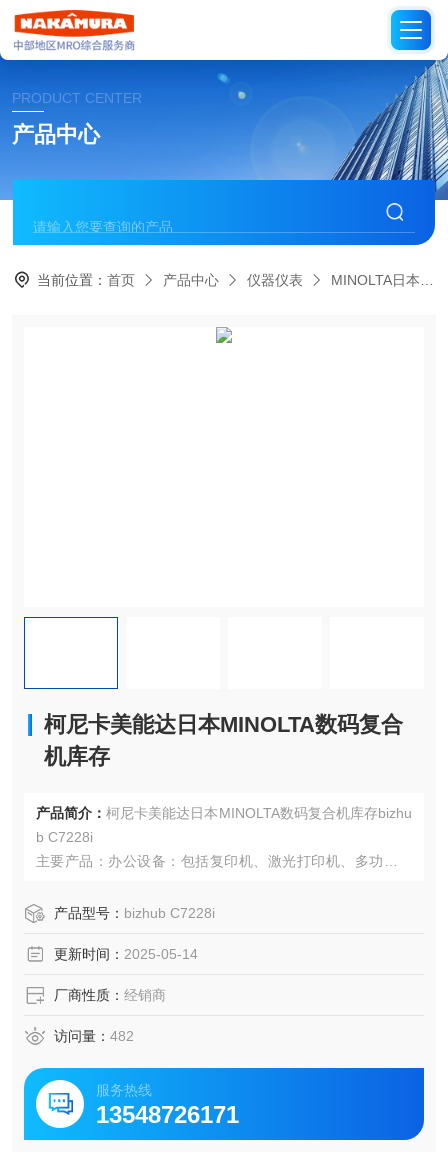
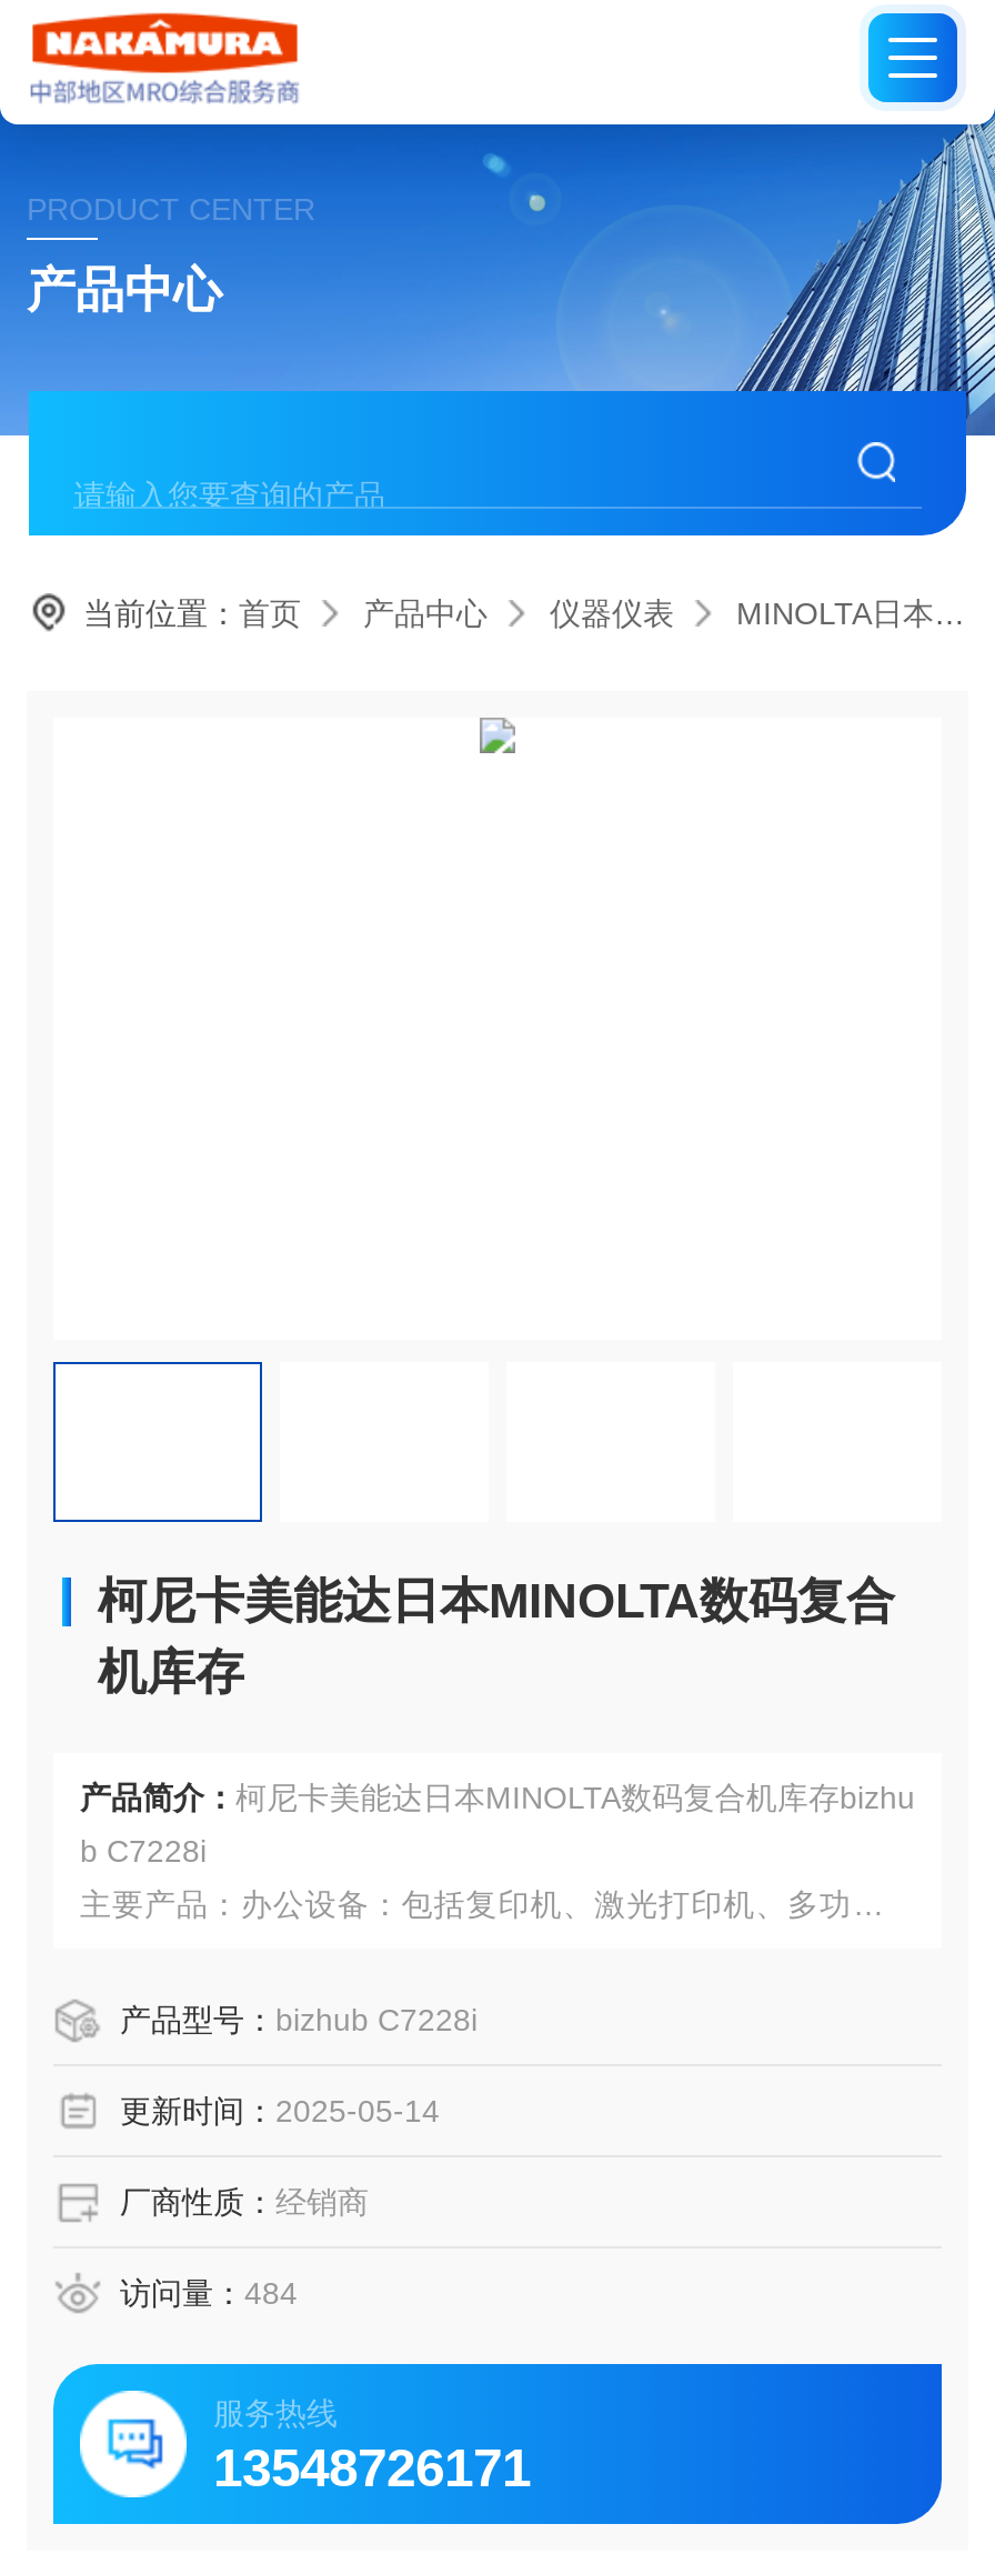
- 访问量：482
+ 访问量：484
